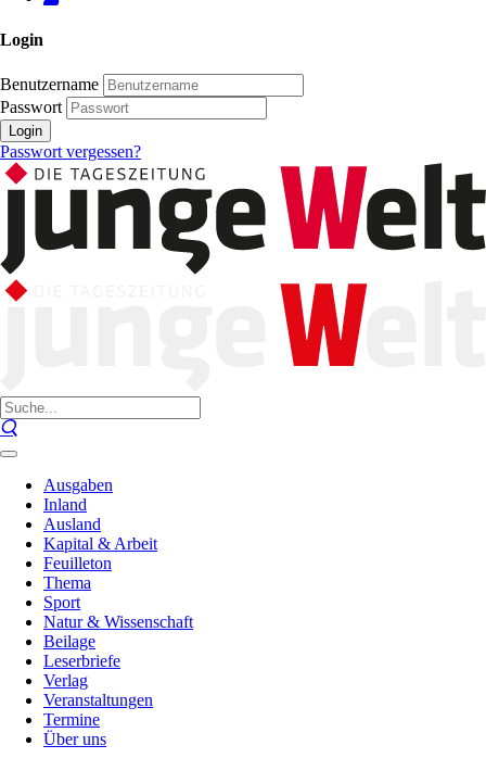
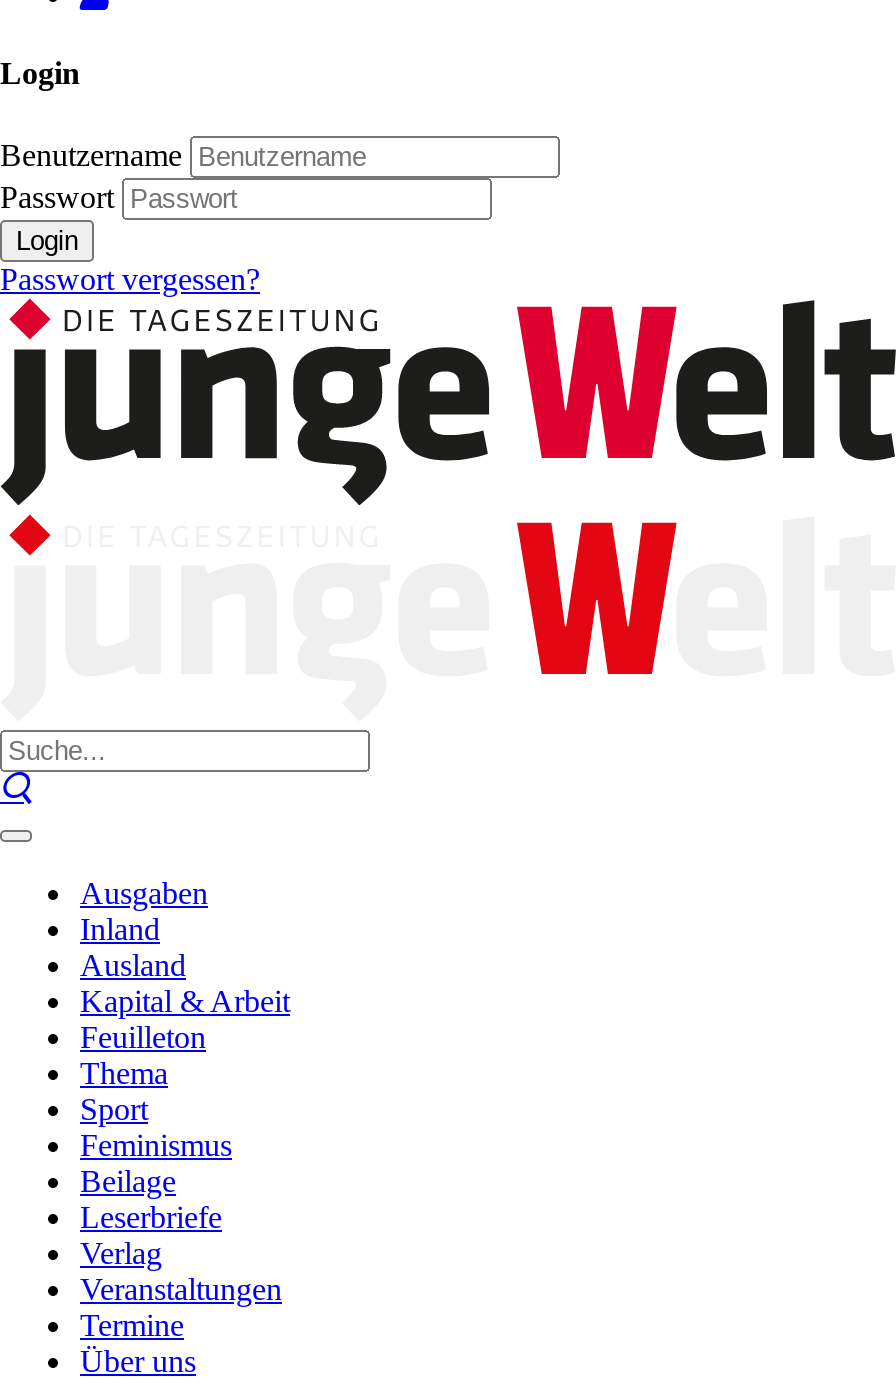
- Natur & Wissenschaft
+ Feminismus
